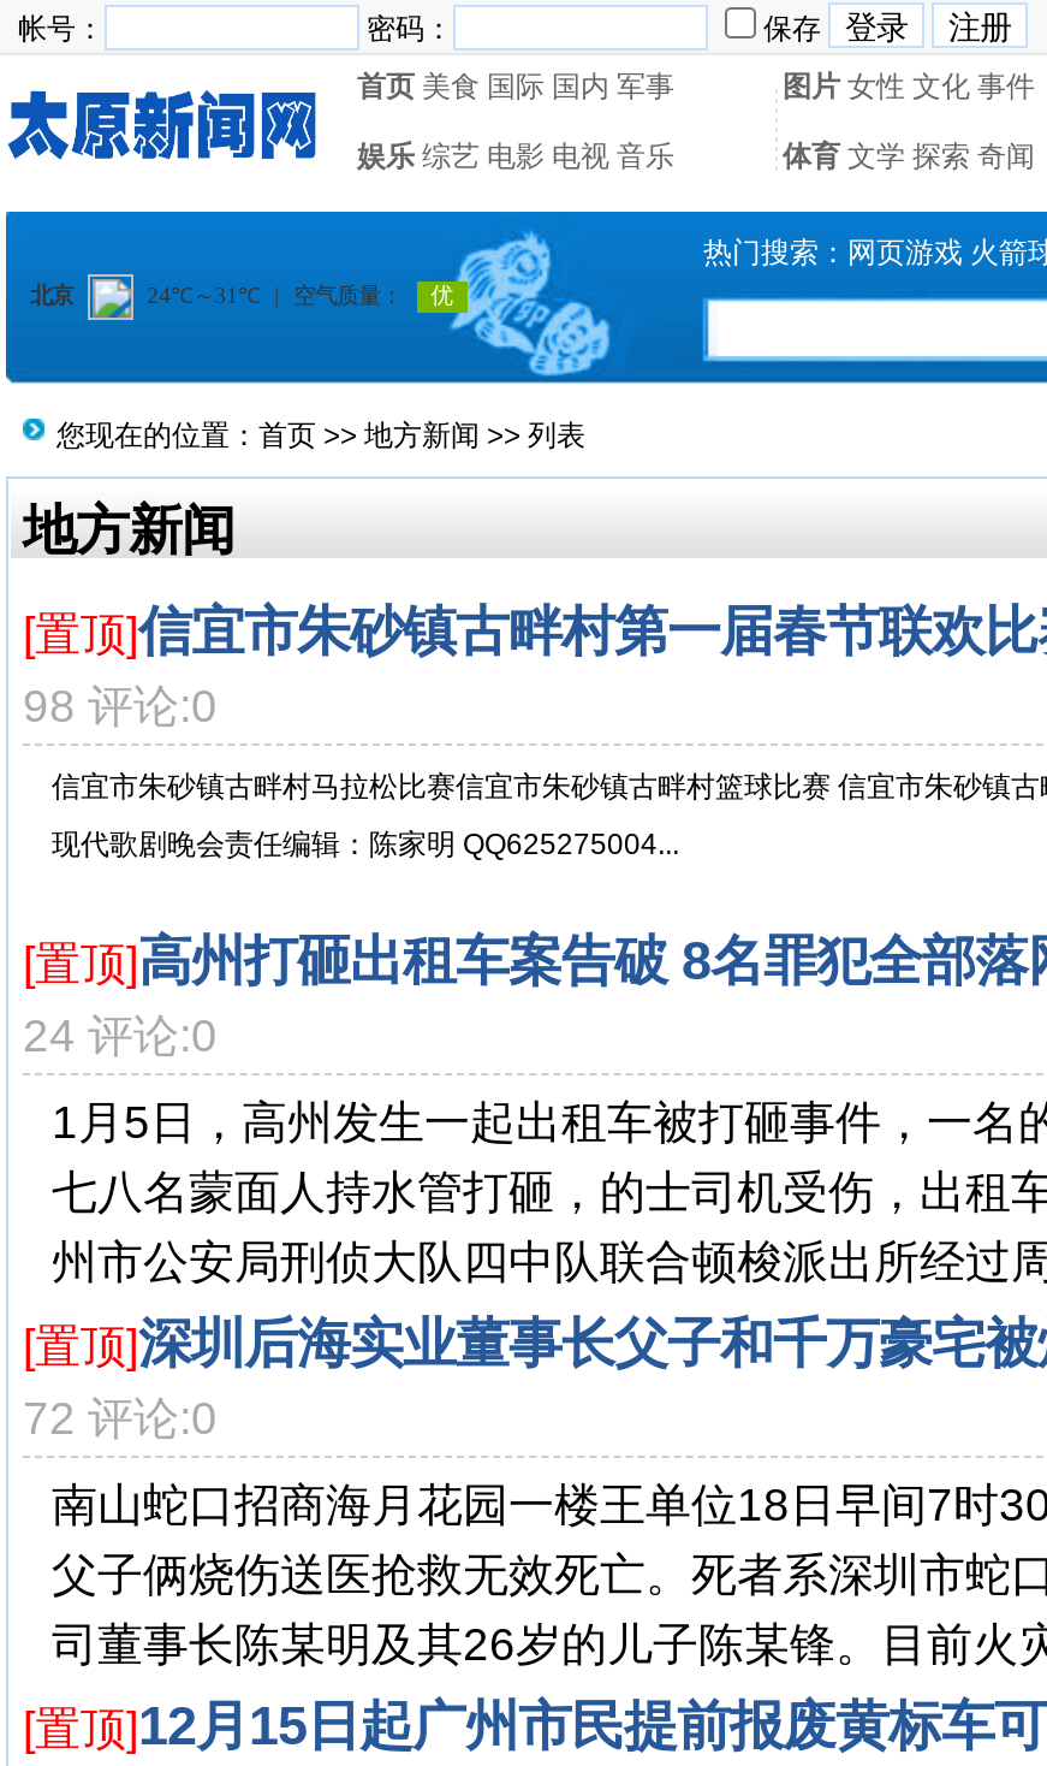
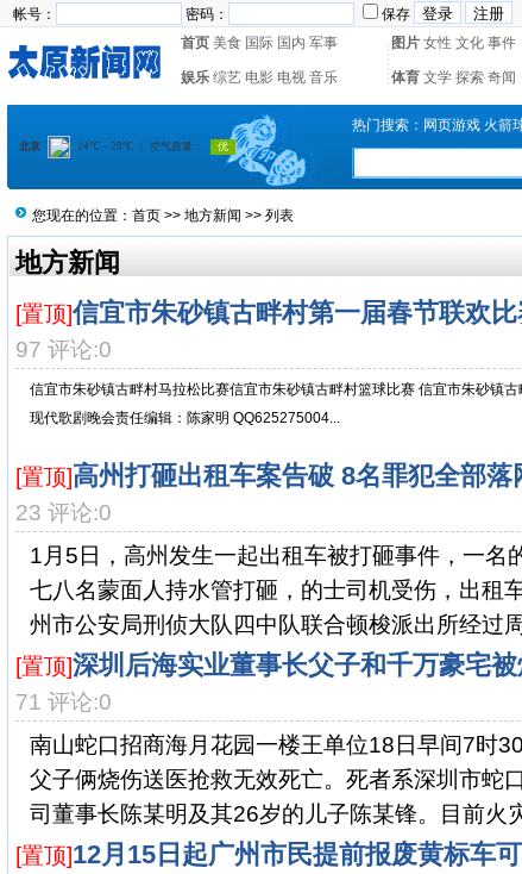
- 98 评论:0
+ 97 评论:0

- 24 评论:0
+ 23 评论:0

- 72 评论:0
+ 71 评论:0
